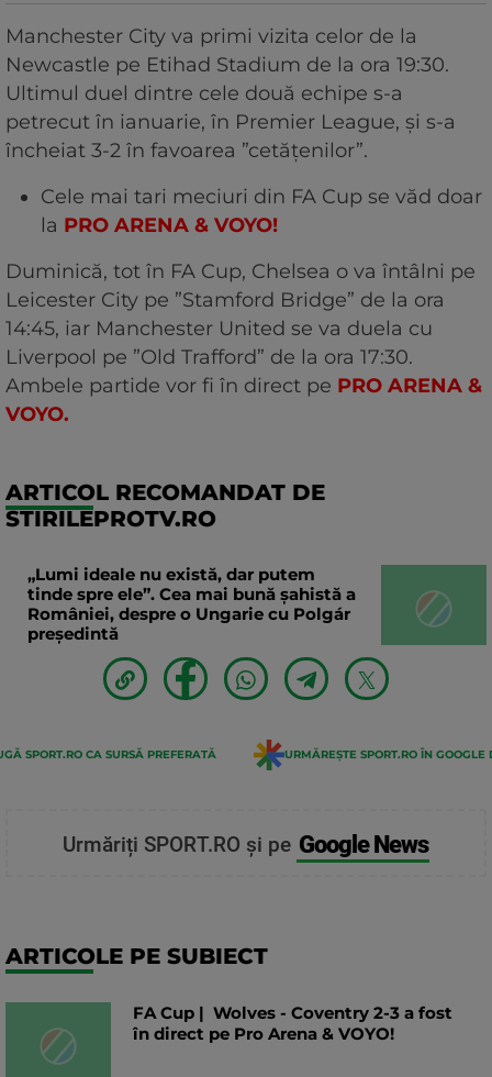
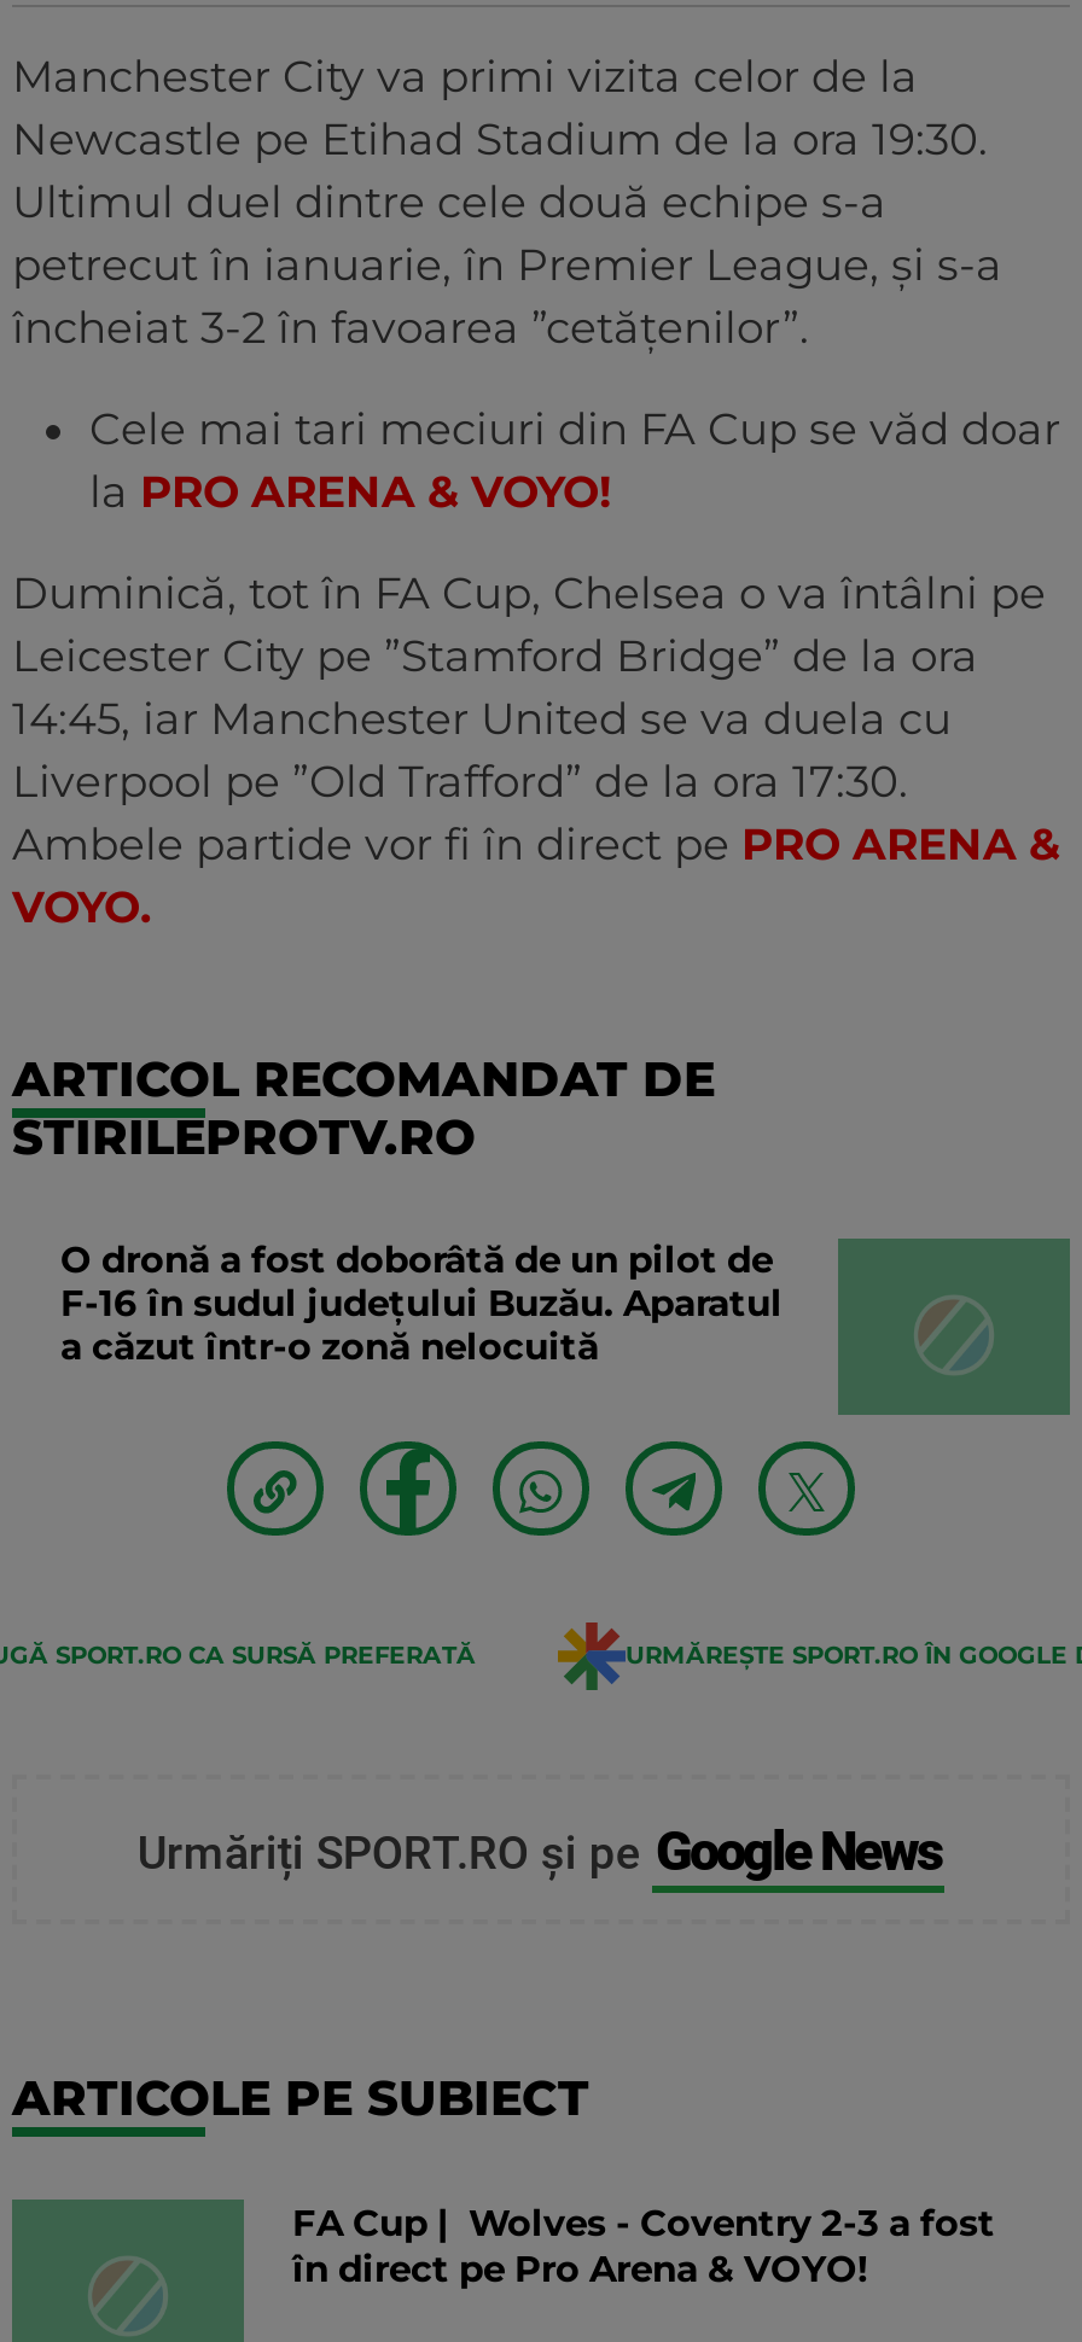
- „Lumi ideale nu există, dar putem
- tinde spre ele”. Cea mai bună șahistă a
- României, despre o Ungarie cu Polgár
- președintă
+ O dronă a fost doborâtă de un pilot de
+ F-16 în sudul județului Buzău. Aparatul
+ a căzut într-o zonă nelocuită
